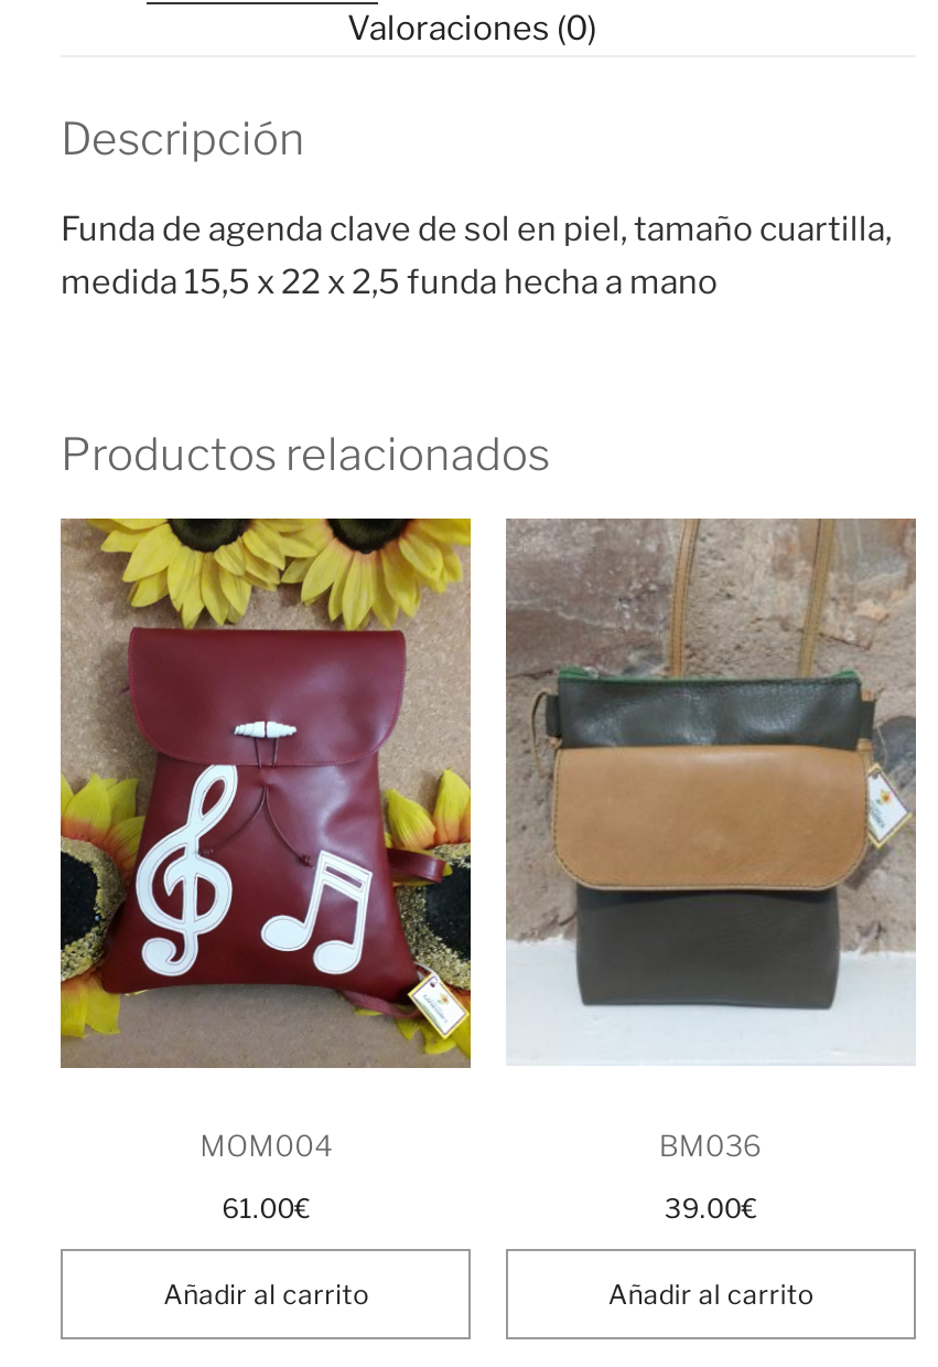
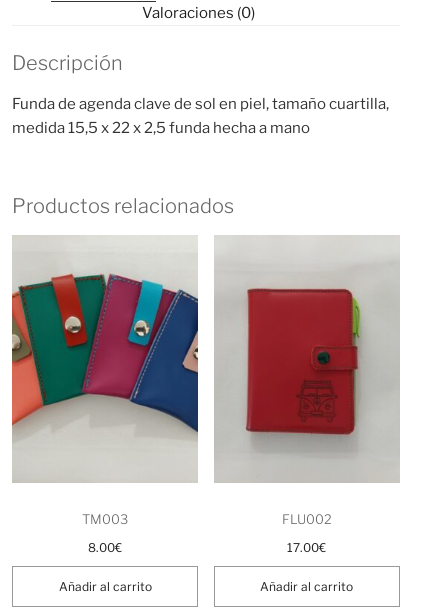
- [image]
- MOM004
+ [image]
+ TM003

- [image]
- BM036
+ [image]
+ FLU002

- 61.00€
+ 8.00€

- 39.00€
+ 17.00€
